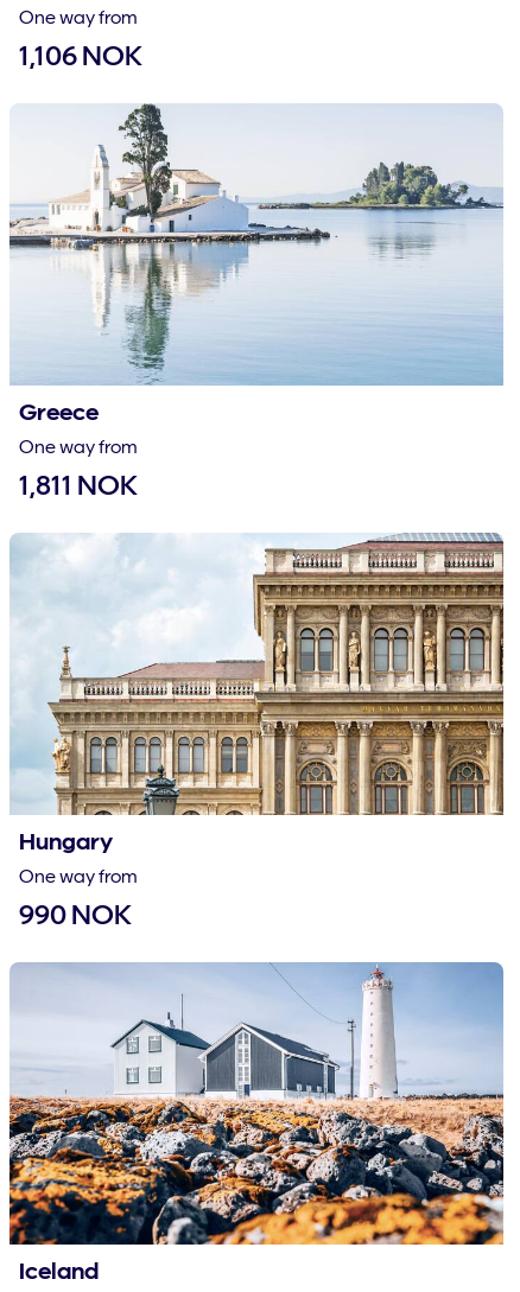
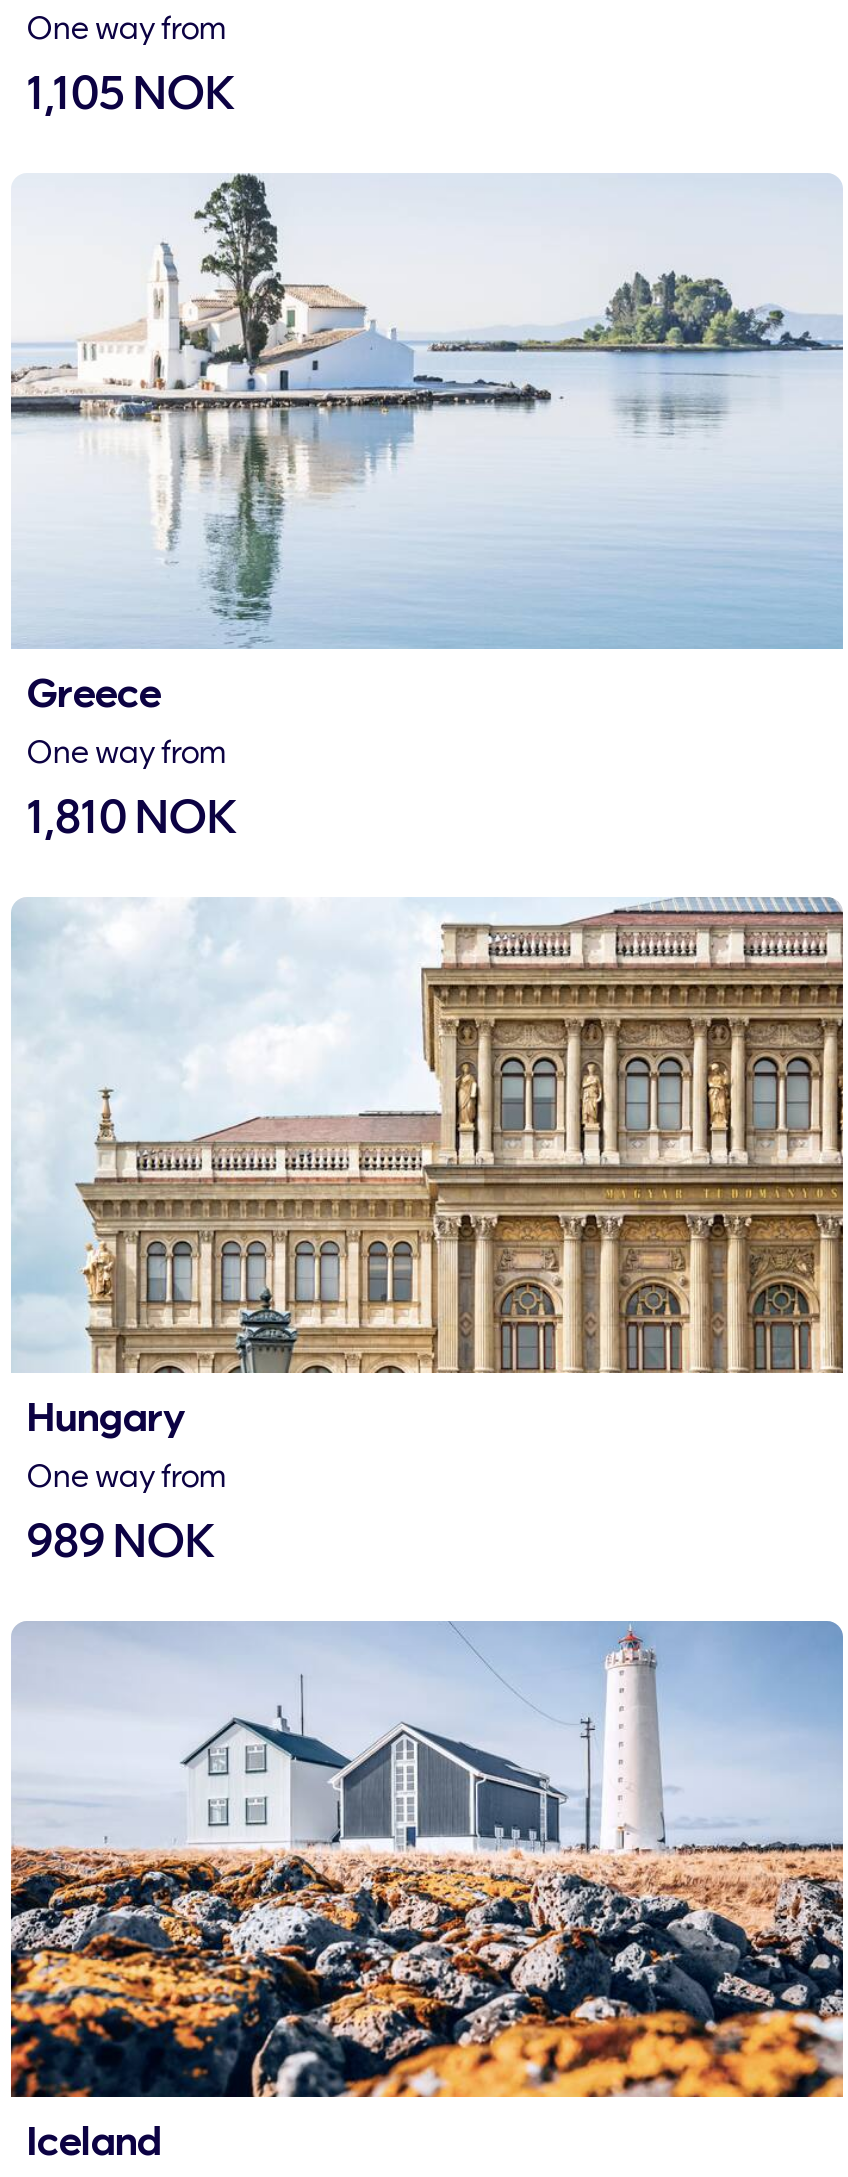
- 1,106 NOK
+ 1,105 NOK

- 1,811 NOK
+ 1,810 NOK

- 990 NOK
+ 989 NOK
